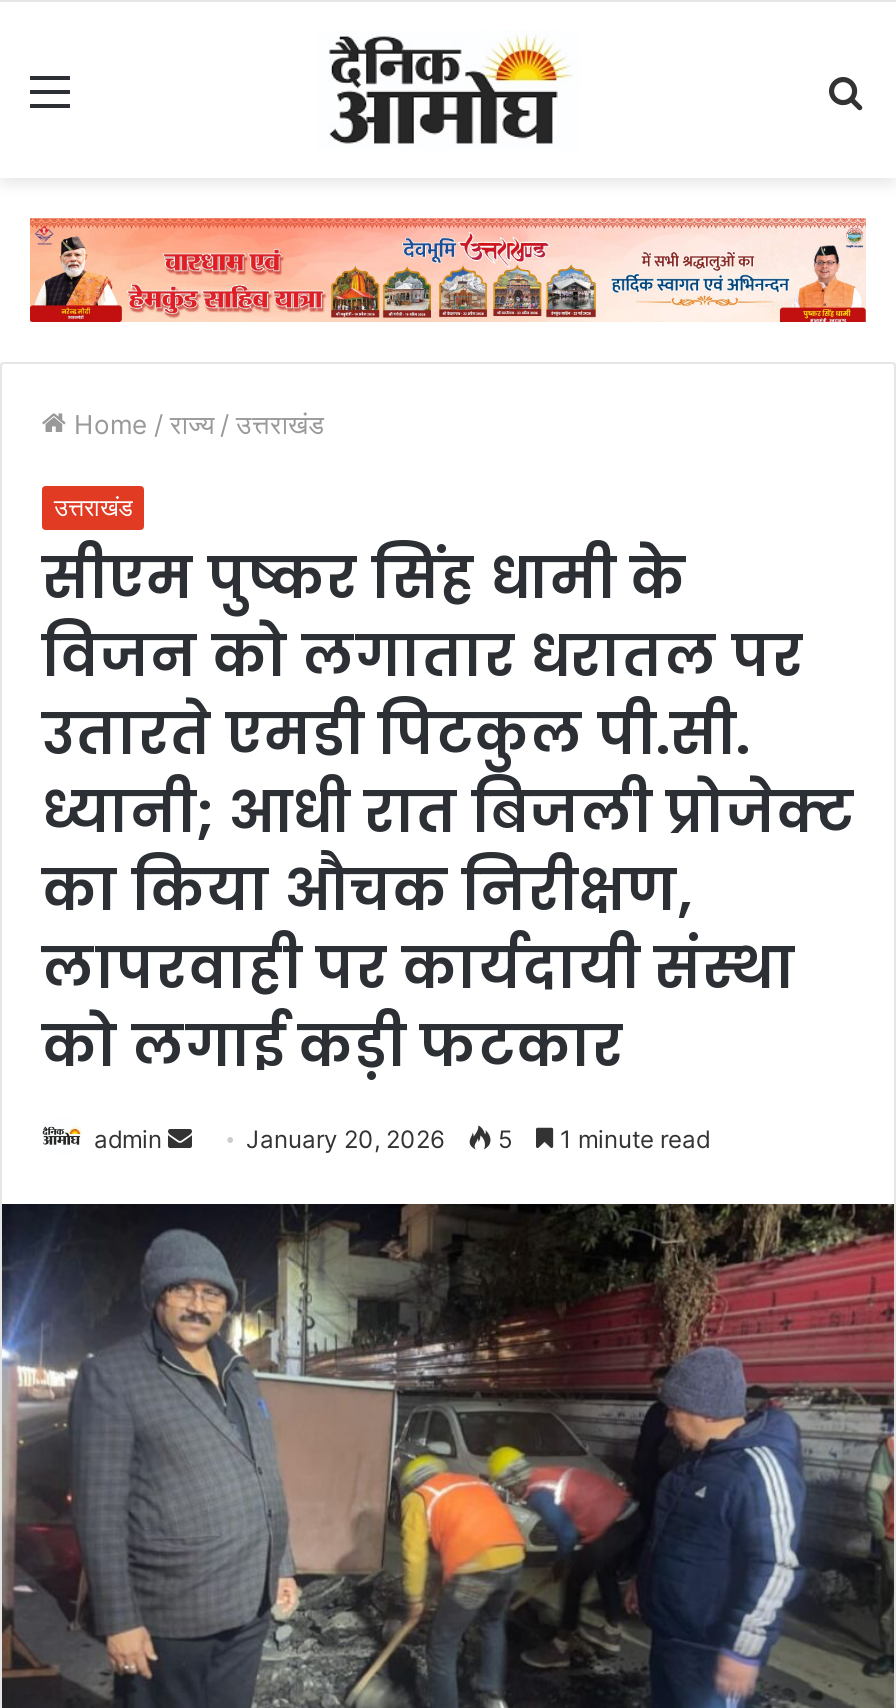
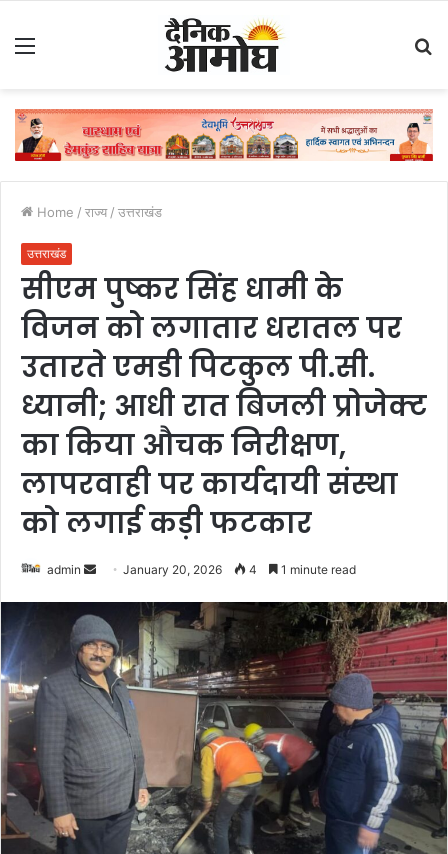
- 5
+ 4
